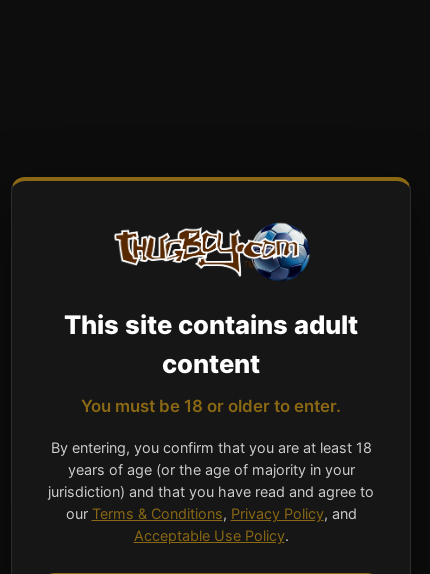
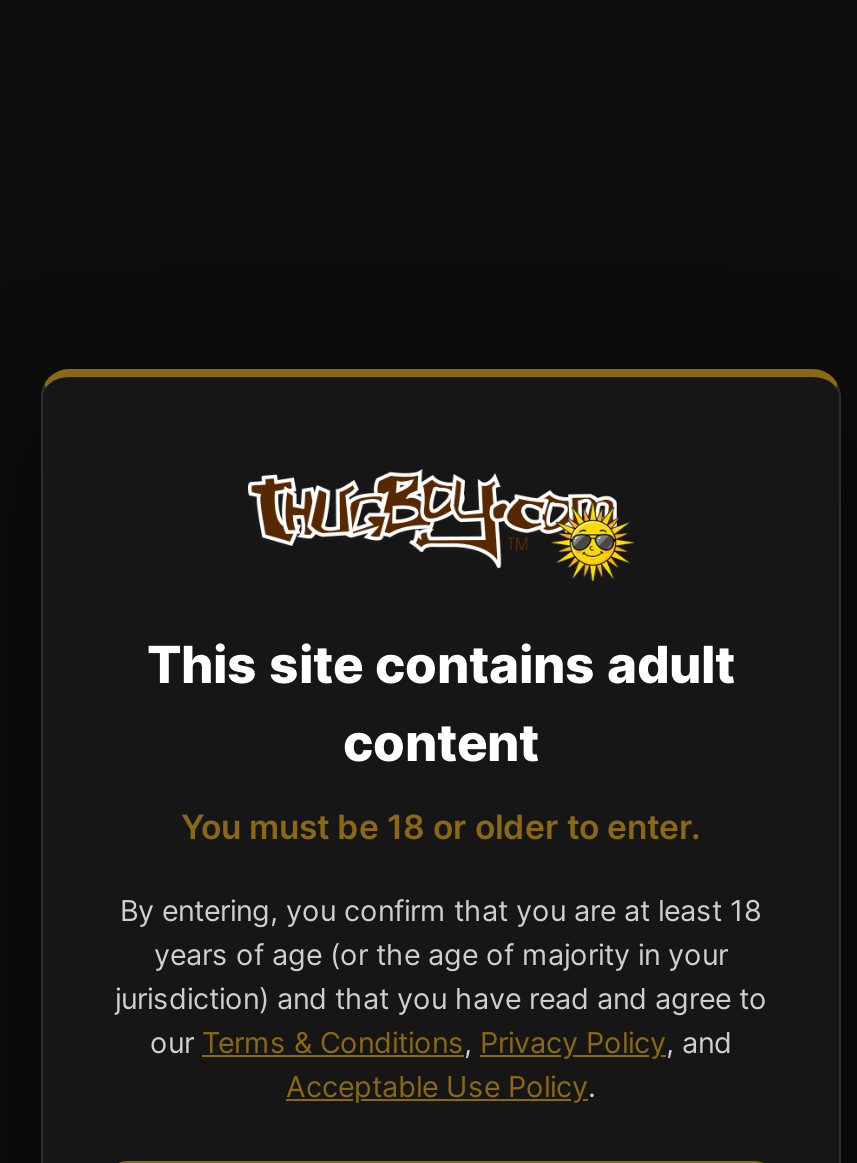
- [image]
+ [image]
